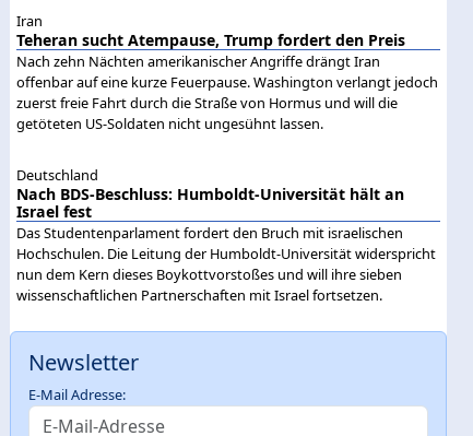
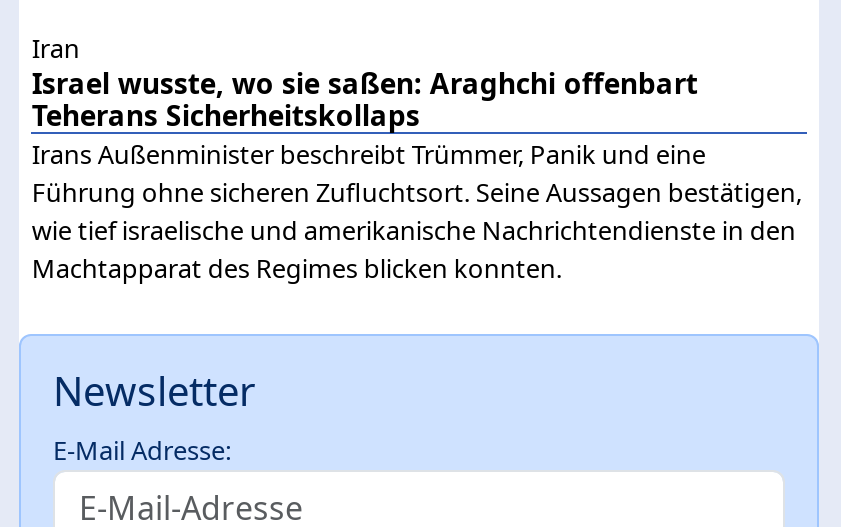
- Teheran sucht Atempause, Trump fordert den Preis
- Nach zehn Nächten amerikanischer Angriffe drängt Iran
- offenbar auf eine kurze Feuerpause. Washington verlangt jedoch
- zuerst freie Fahrt durch die Straße von Hormus und will die
- getöteten US-Soldaten nicht ungesühnt lassen.
- Deutschland
- Nach BDS-Beschluss: Humboldt-Universität hält an
- Israel fest
- Das Studentenparlament fordert den Bruch mit israelischen
- Hochschulen. Die Leitung der Humboldt-Universität widerspricht
- nun dem Kern dieses Boykottvorstoßes und will ihre sieben
- wissenschaftlichen Partnerschaften mit Israel fortsetzen.
+ Israel wusste, wo sie saßen: Araghchi offenbart
+ Teherans Sicherheitskollaps
+ Irans Außenminister beschreibt Trümmer, Panik und eine
+ Führung ohne sicheren Zufluchtsort. Seine Aussagen bestätigen,
+ wie tief israelische und amerikanische Nachrichtendienste in den
+ Machtapparat des Regimes blicken konnten.
